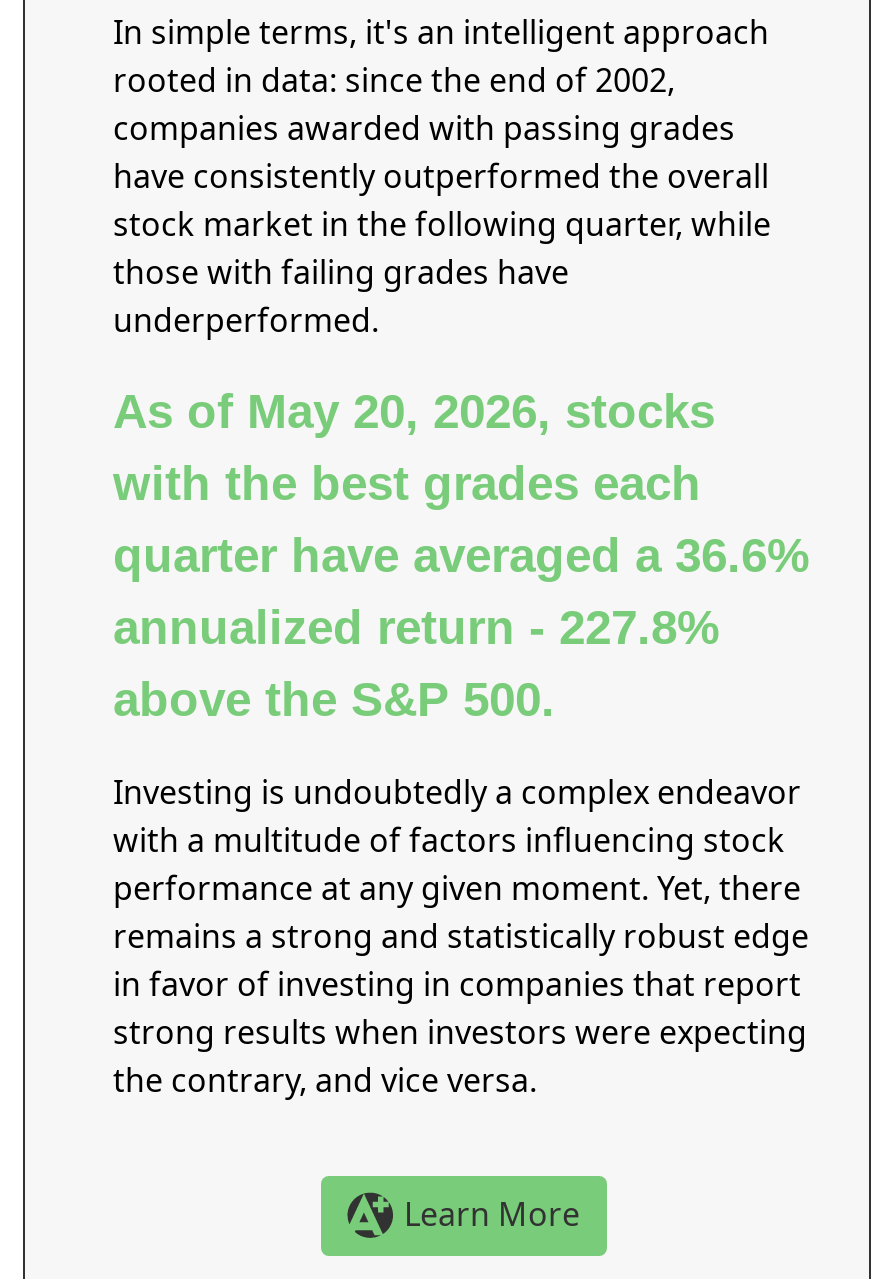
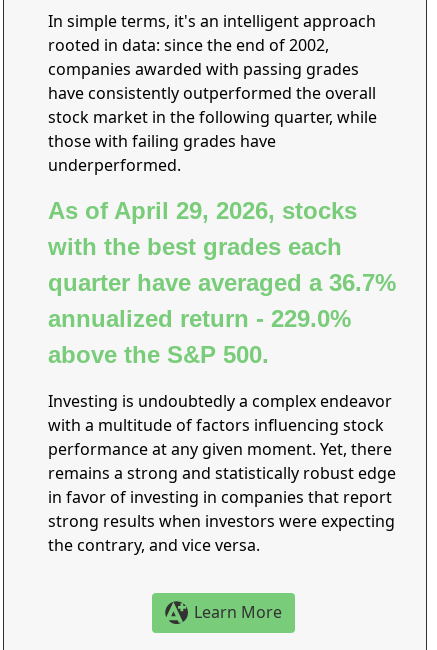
- As of May 20, 2026, stocks
+ As of April 29, 2026, stocks

- quarter have averaged a 36.6%
+ quarter have averaged a 36.7%

- annualized return - 227.8%
+ annualized return - 229.0%
